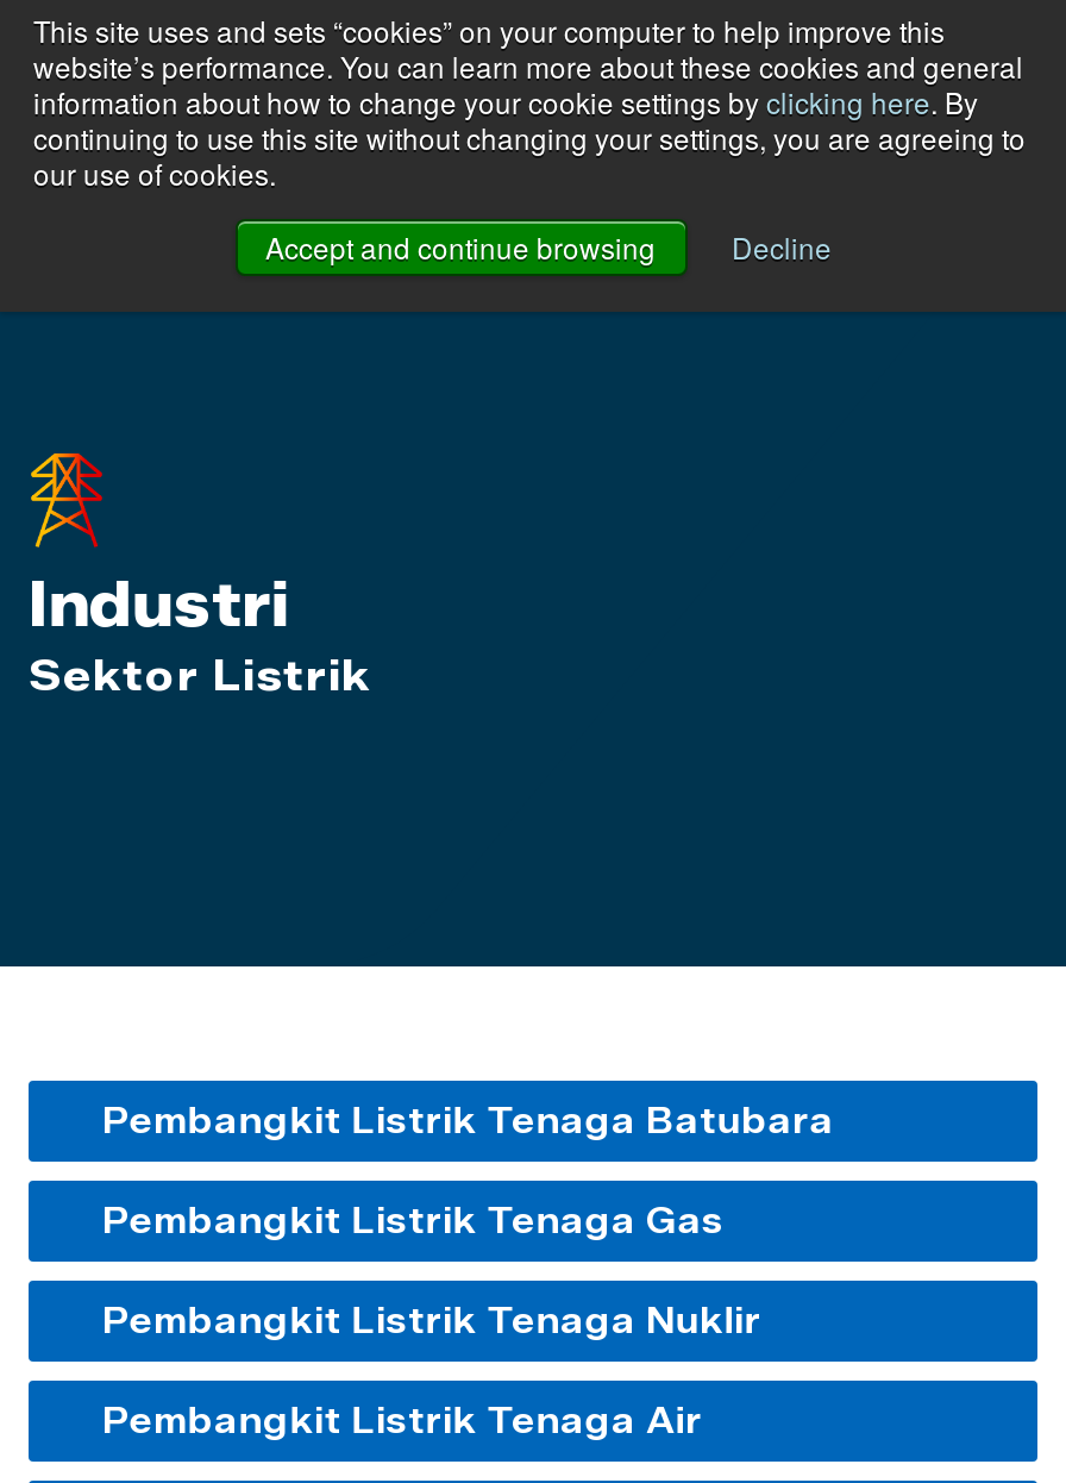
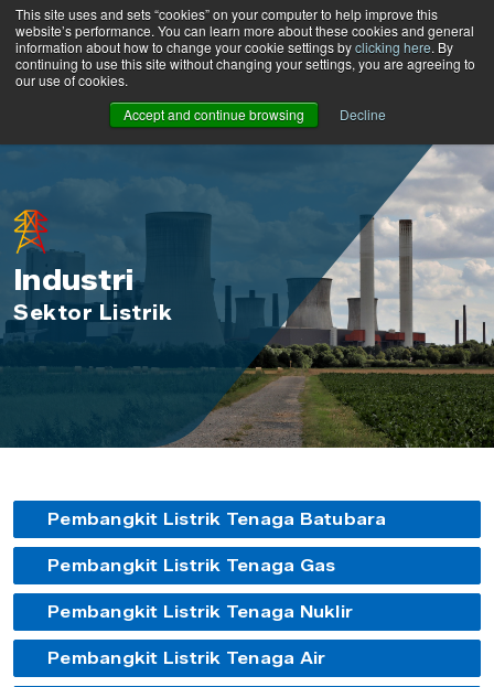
+ [image]
